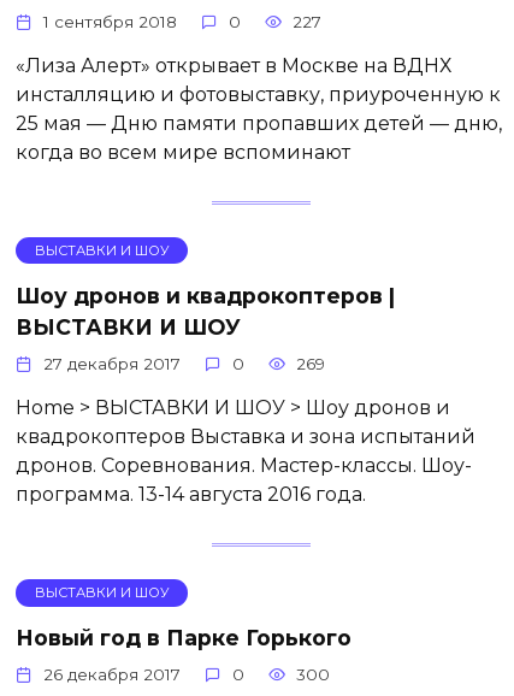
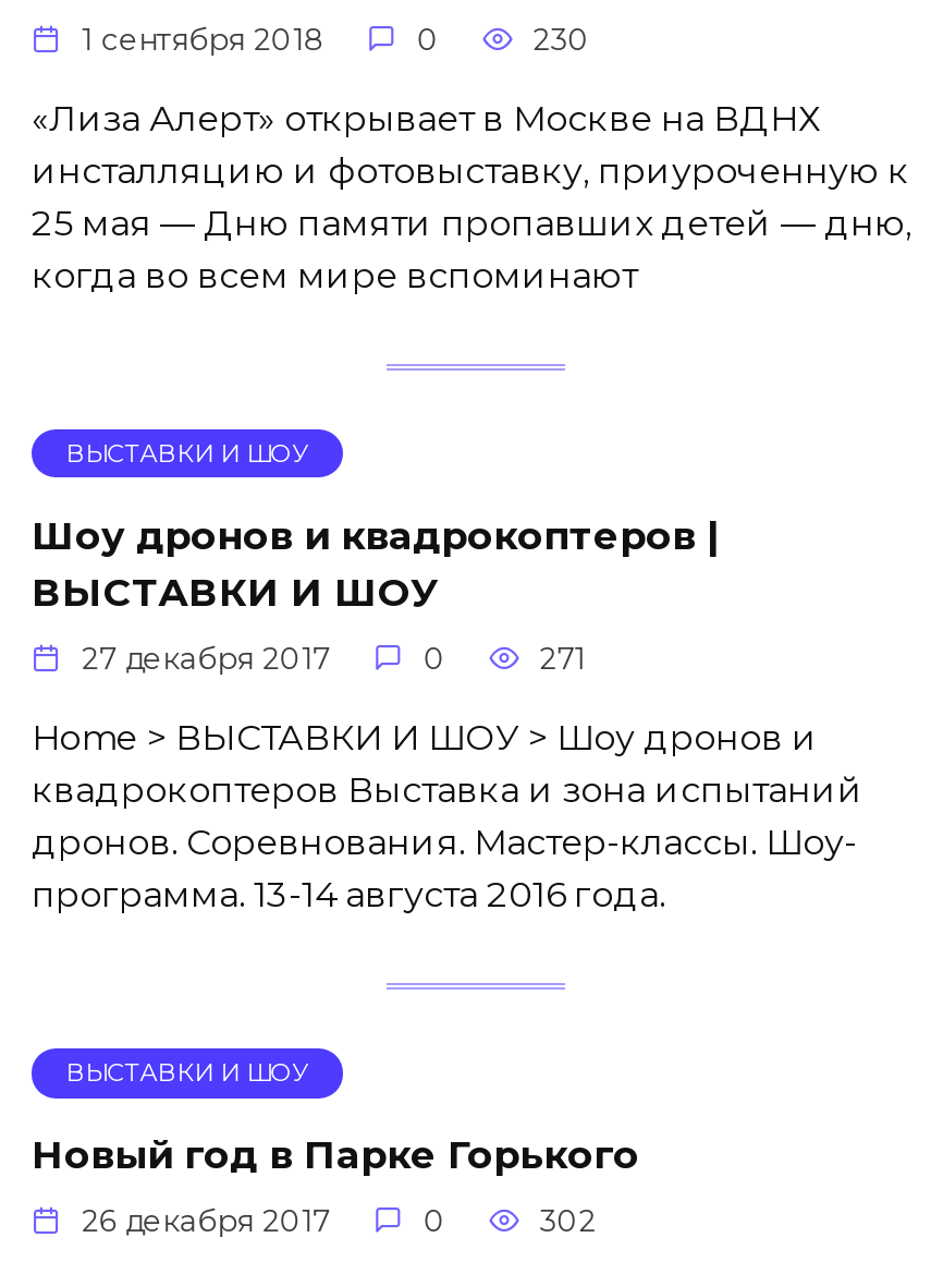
- 227
+ 230

- 269
+ 271

- 300
+ 302
